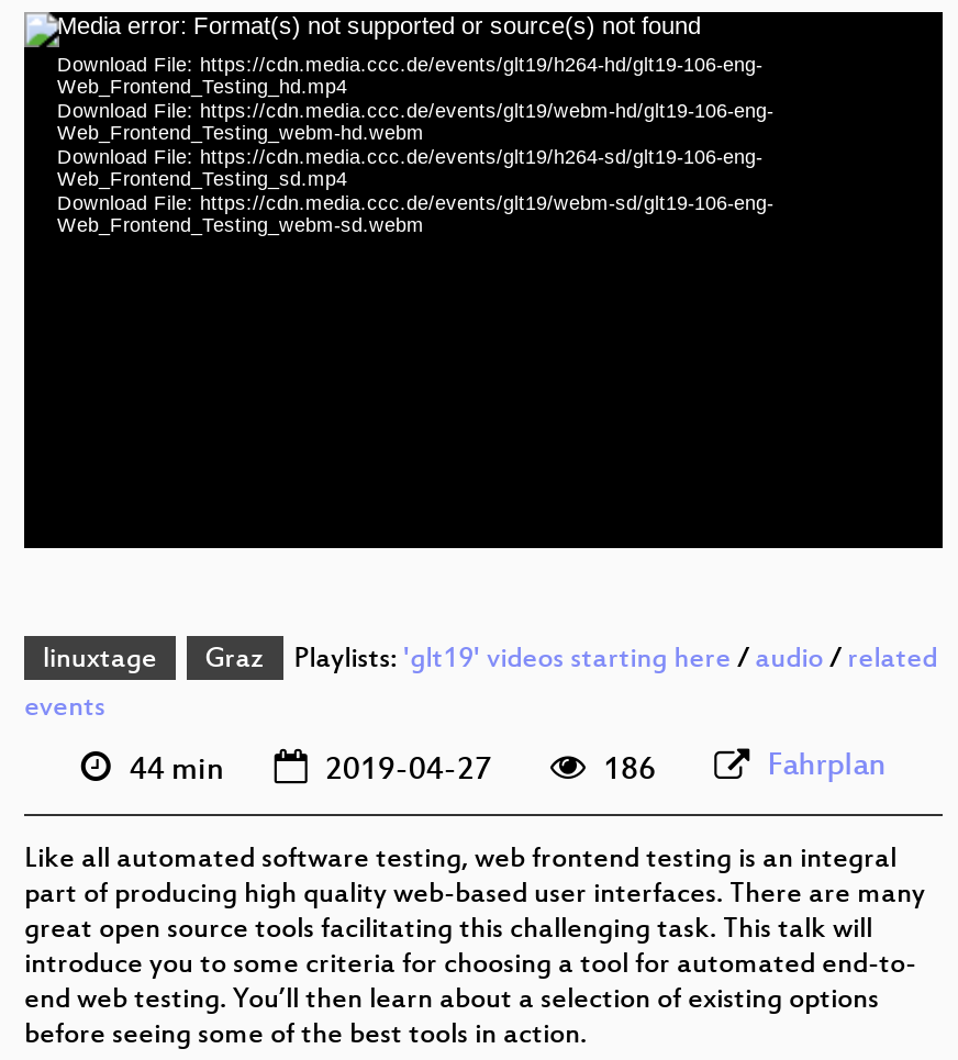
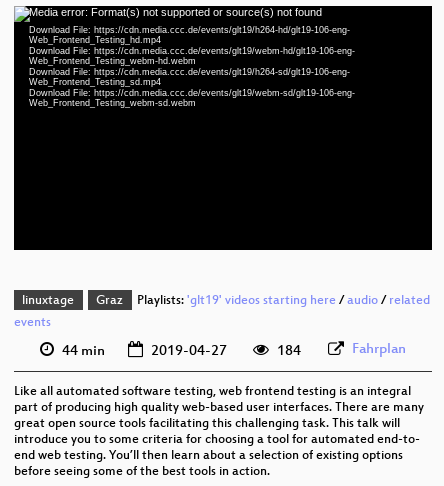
- 186
+ 184
